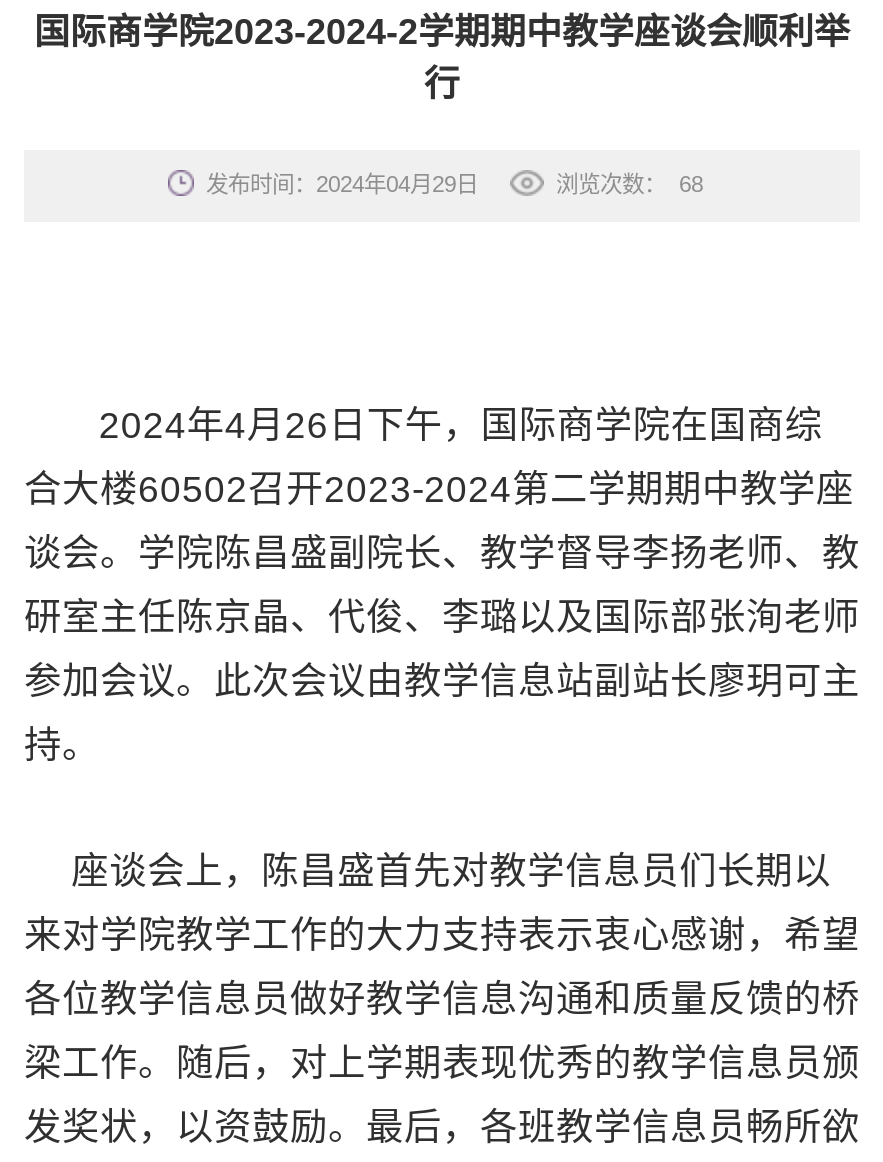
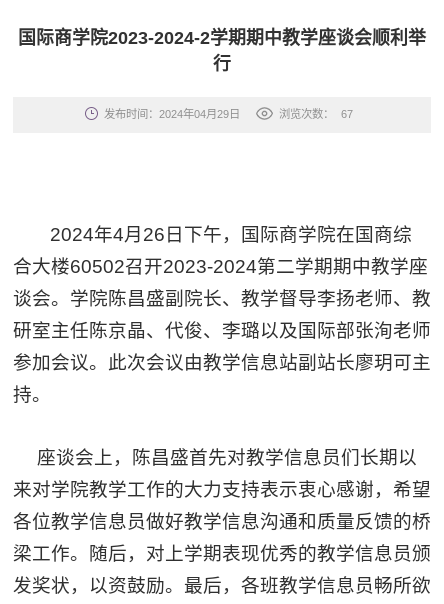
- 浏览次数： 68
+ 浏览次数： 67
